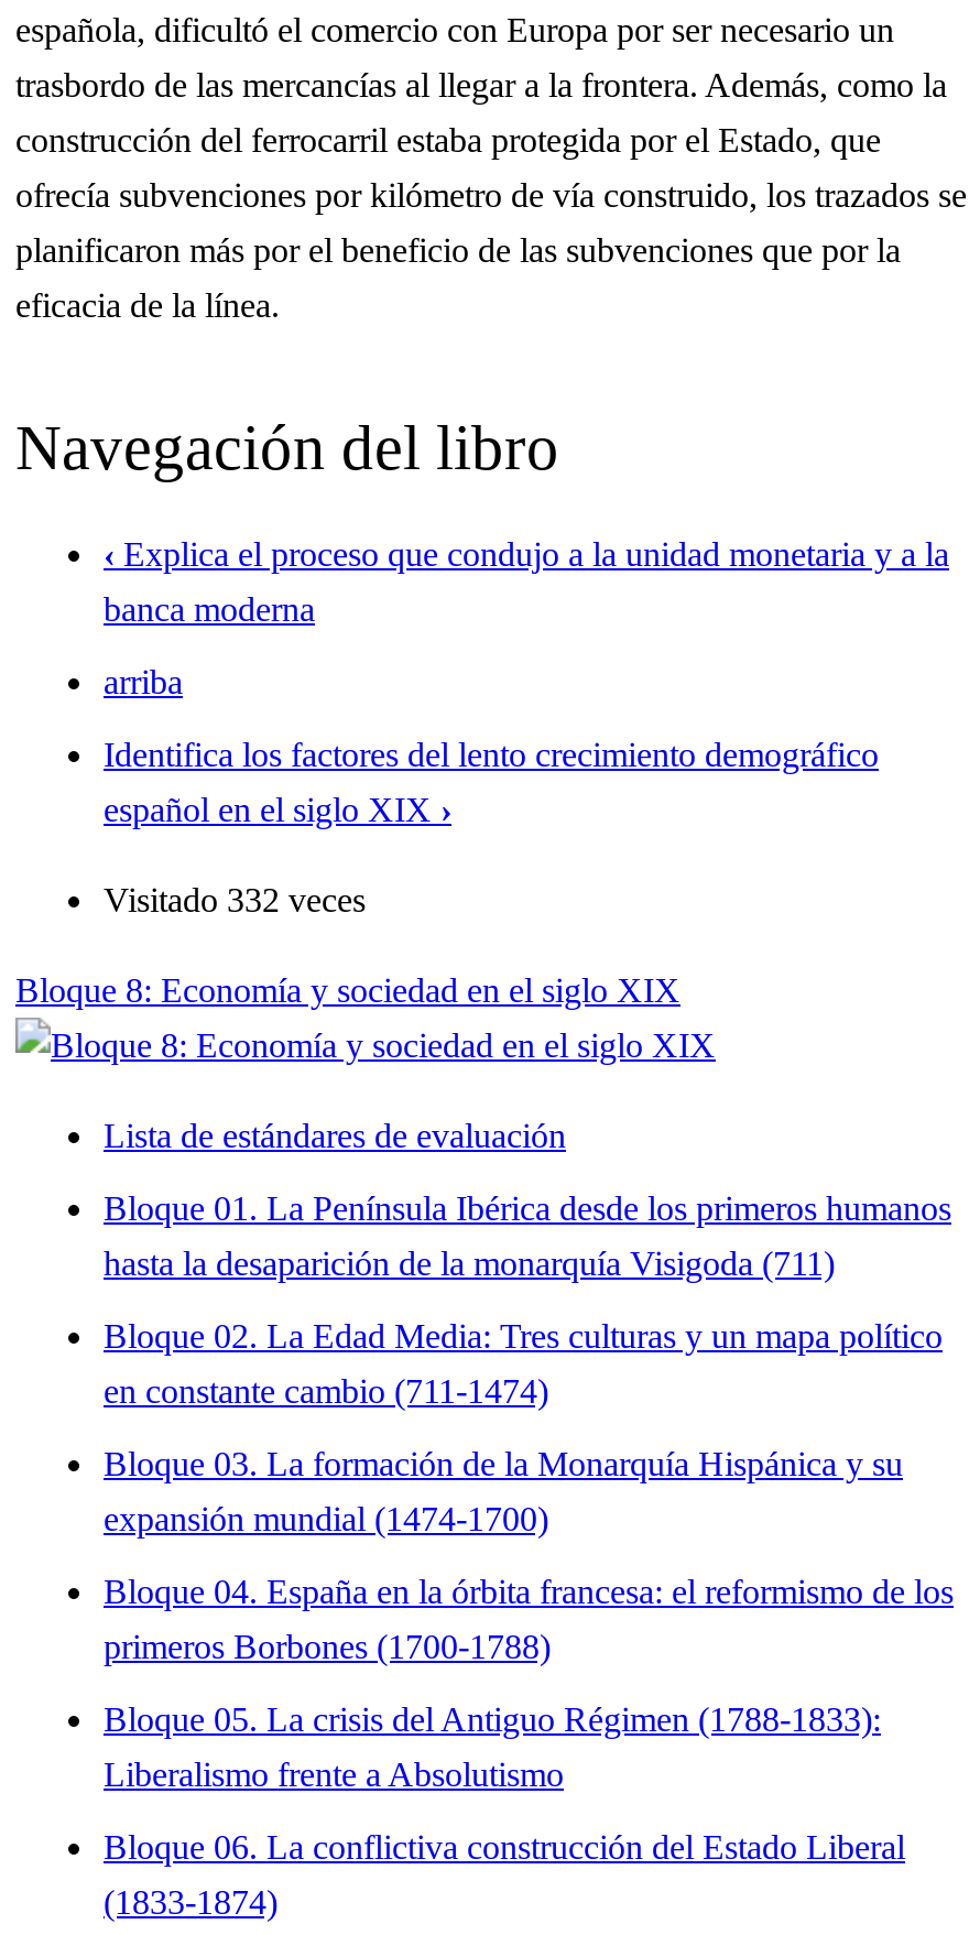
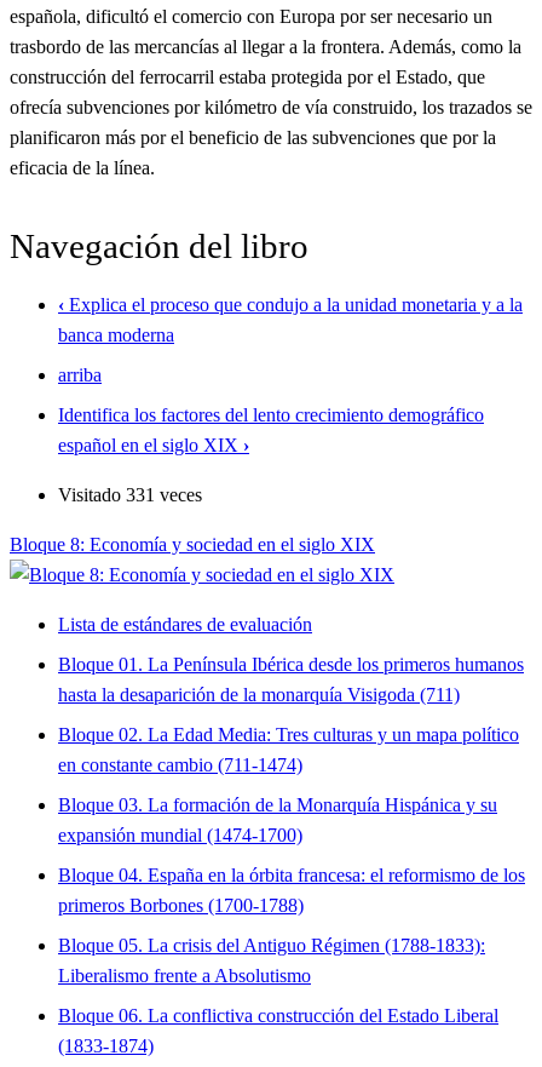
- Visitado 332 veces
+ Visitado 331 veces
